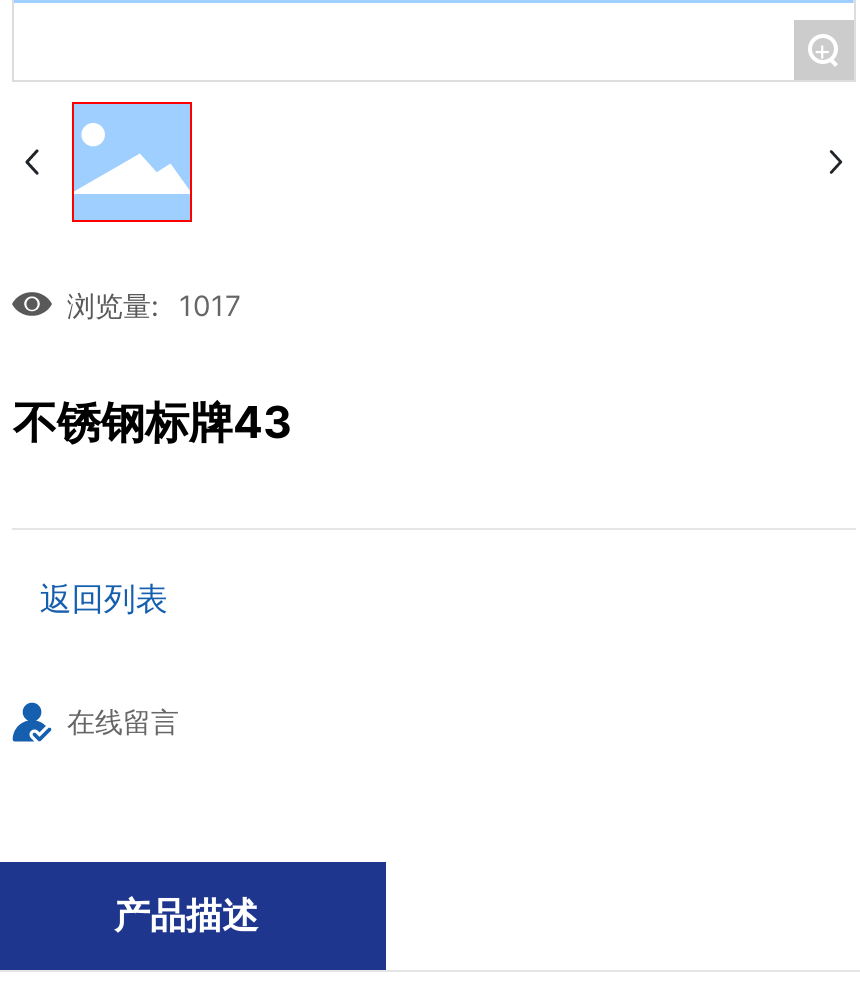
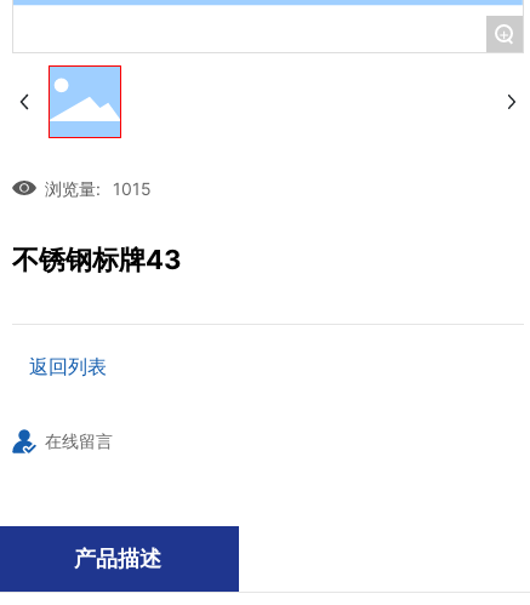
- 浏览量: 1017
+ 浏览量: 1015
